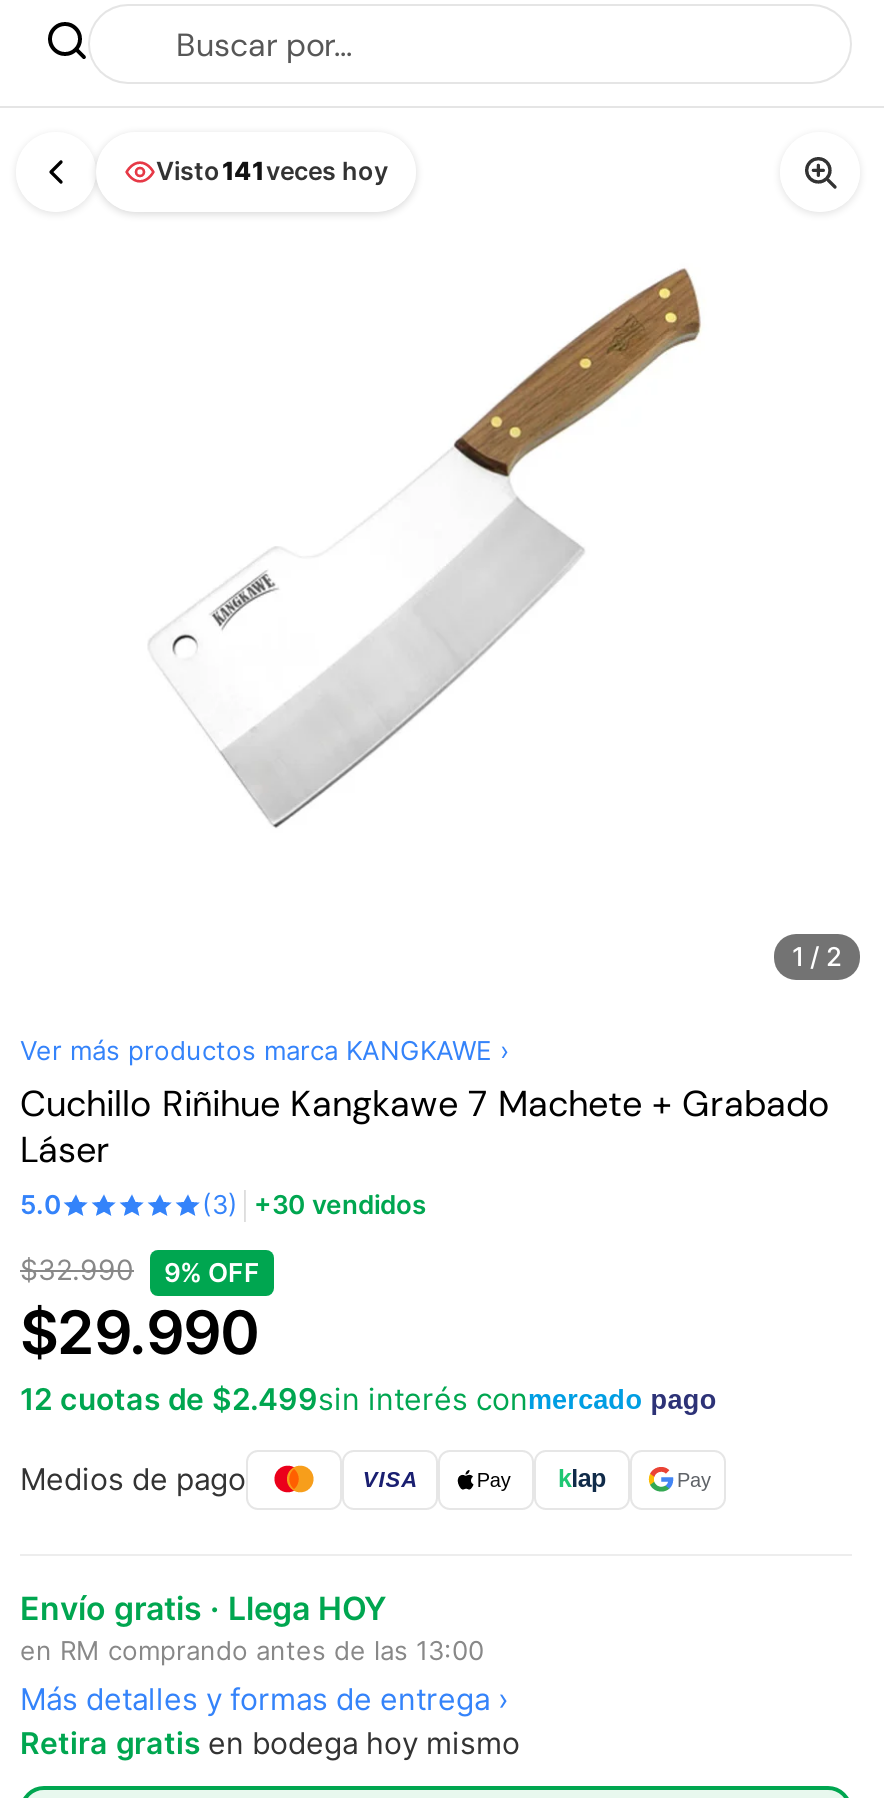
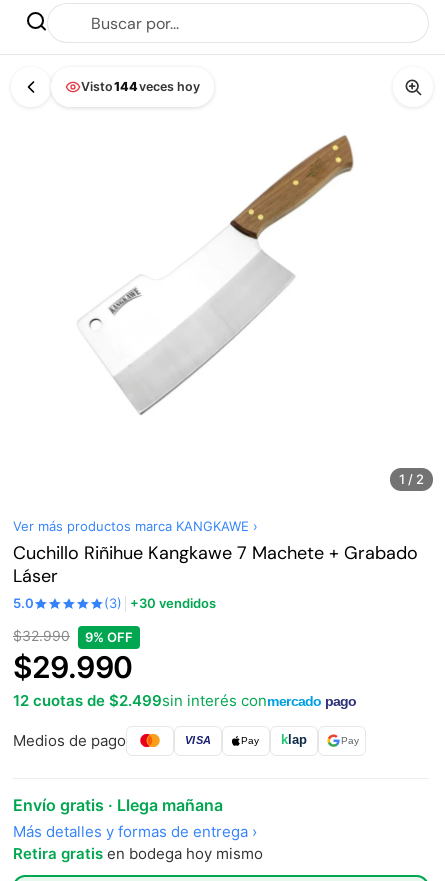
- Visto141veces hoy
+ Visto144veces hoy

- Envío gratis · Llega HOY
- en RM comprando antes de las 13:00
+ Envío gratis · Llega mañana
